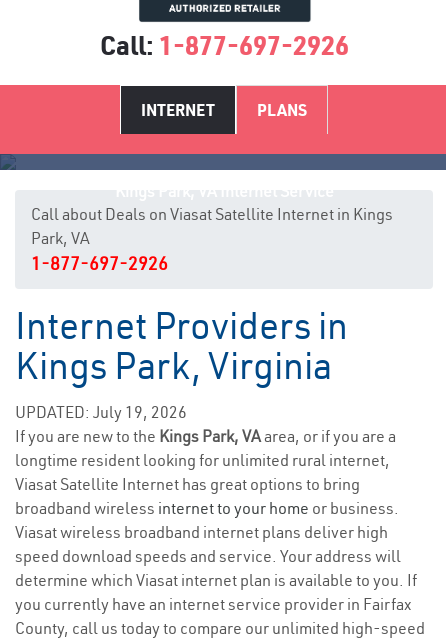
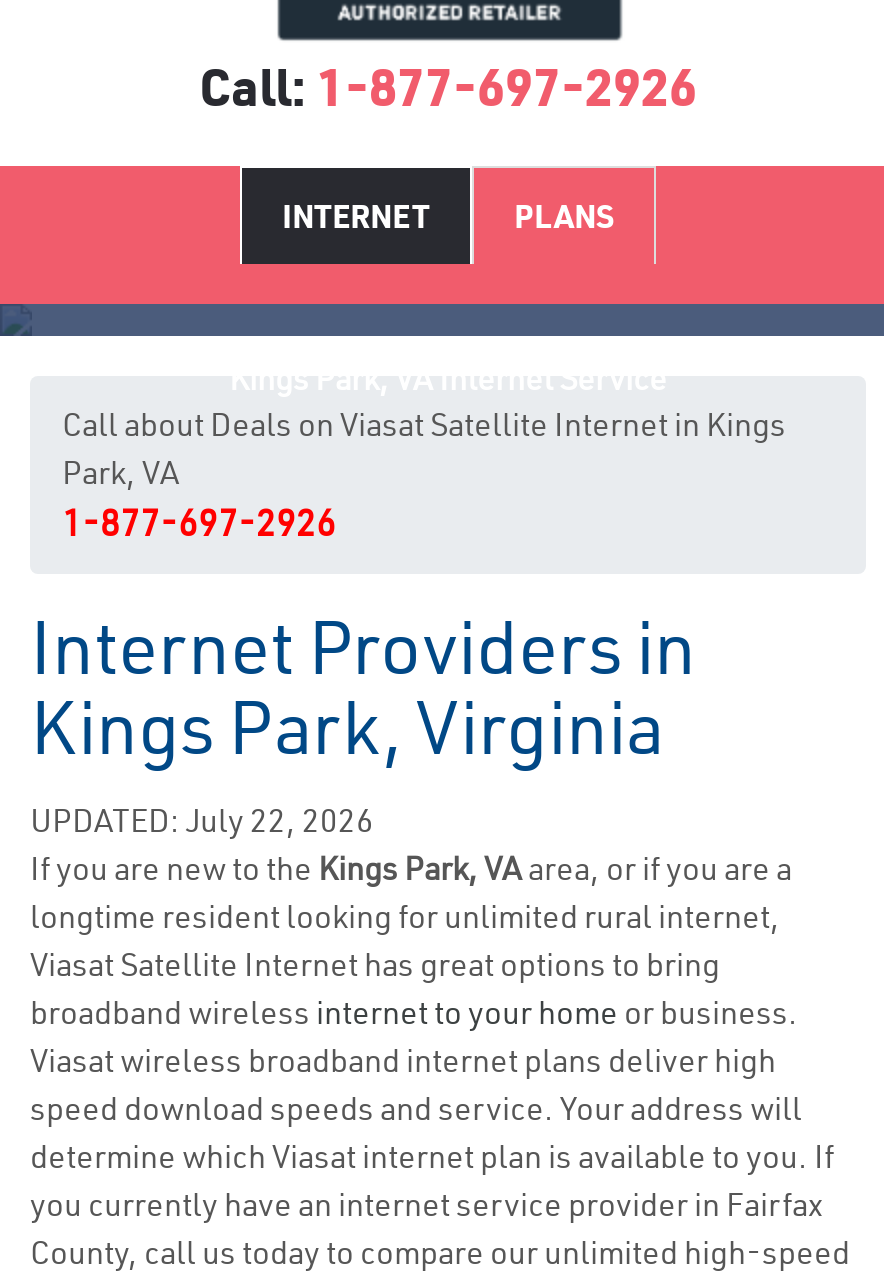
- UPDATED: July 19, 2026
+ UPDATED: July 22, 2026
